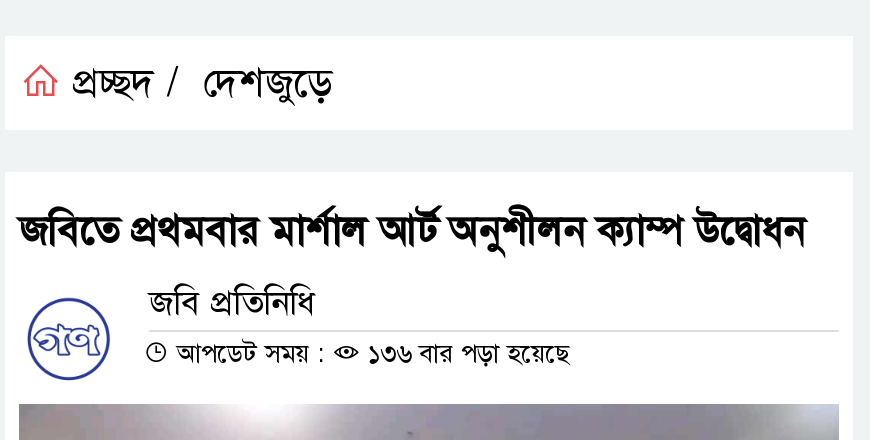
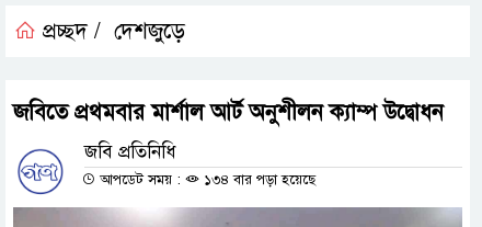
- আপডেট সময় : ১৩৬ বার পড়া হয়েছে
+ আপডেট সময় : ১৩৪ বার পড়া হয়েছে
